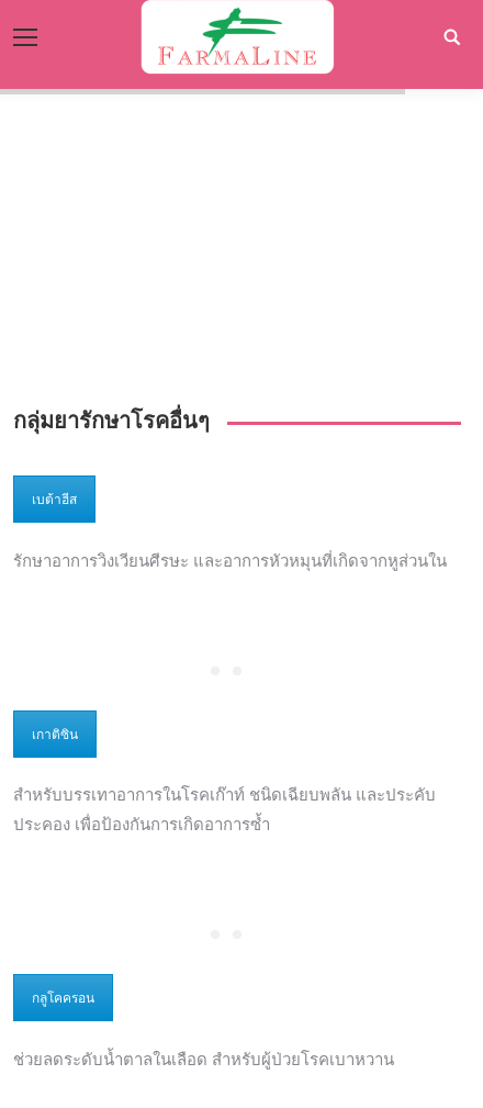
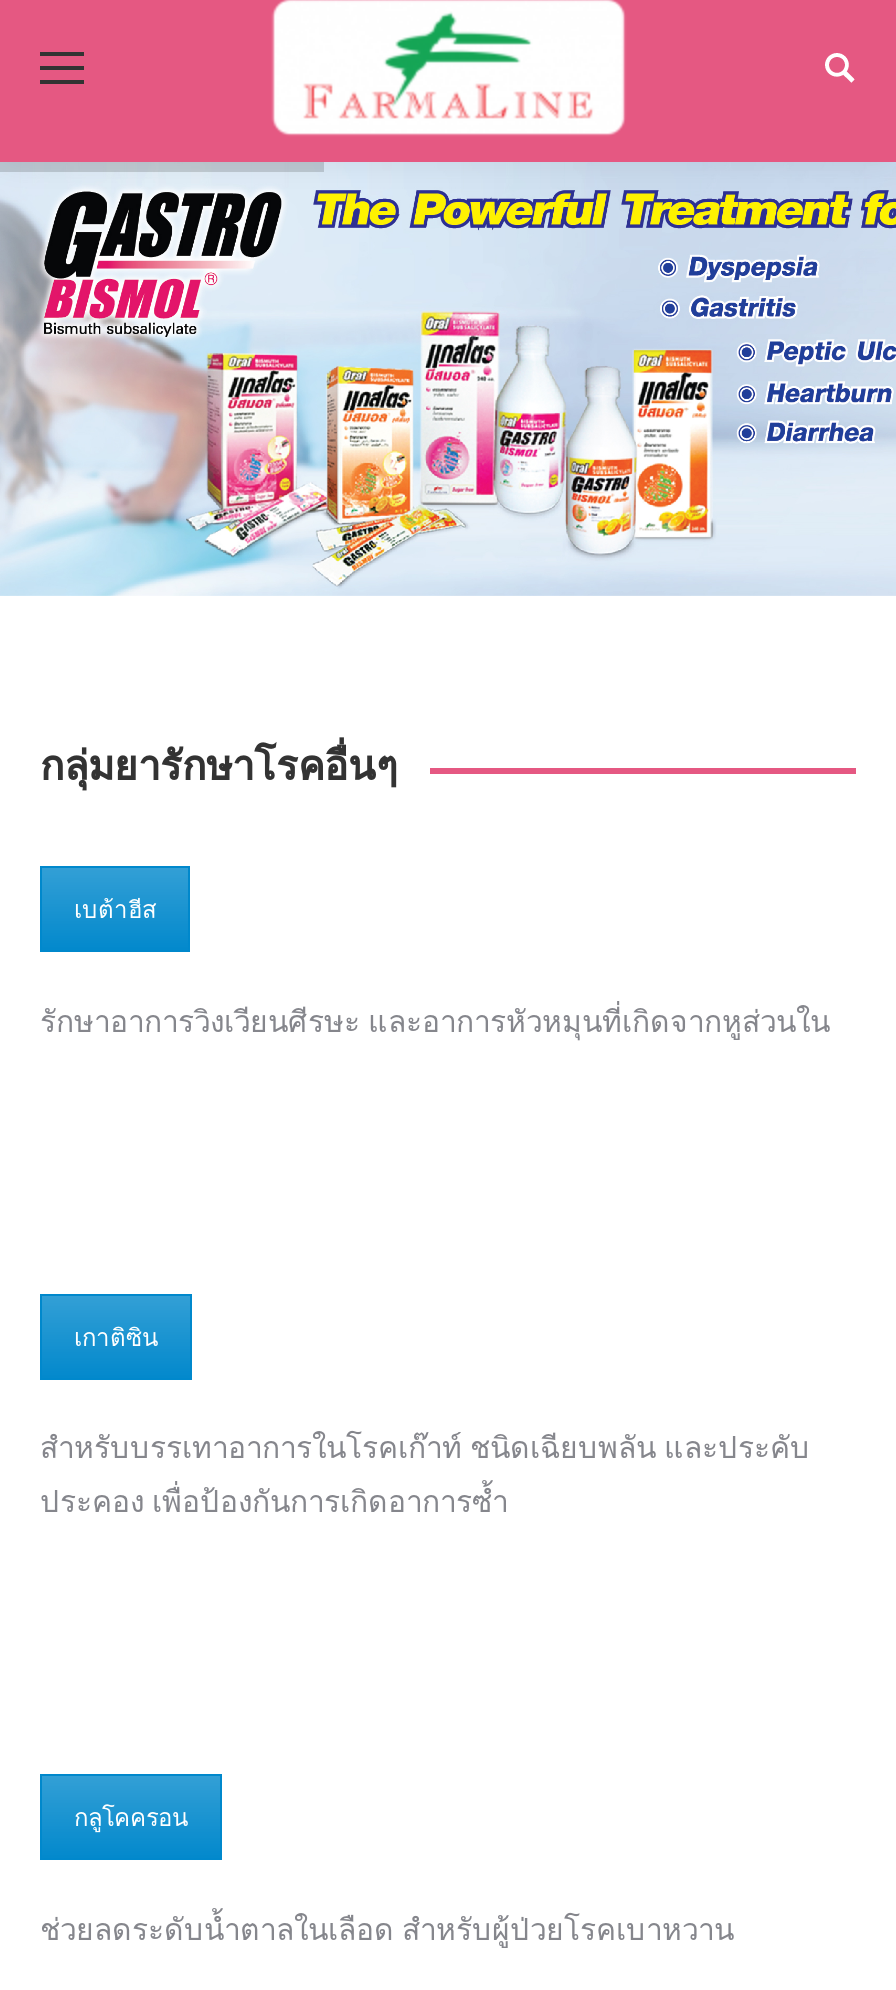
+ [image]
